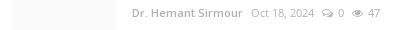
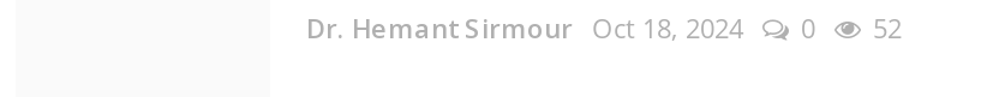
- Dr. Hemant Sirmour Oct 18, 2024 0 47
+ Dr. Hemant Sirmour Oct 18, 2024 0 52
